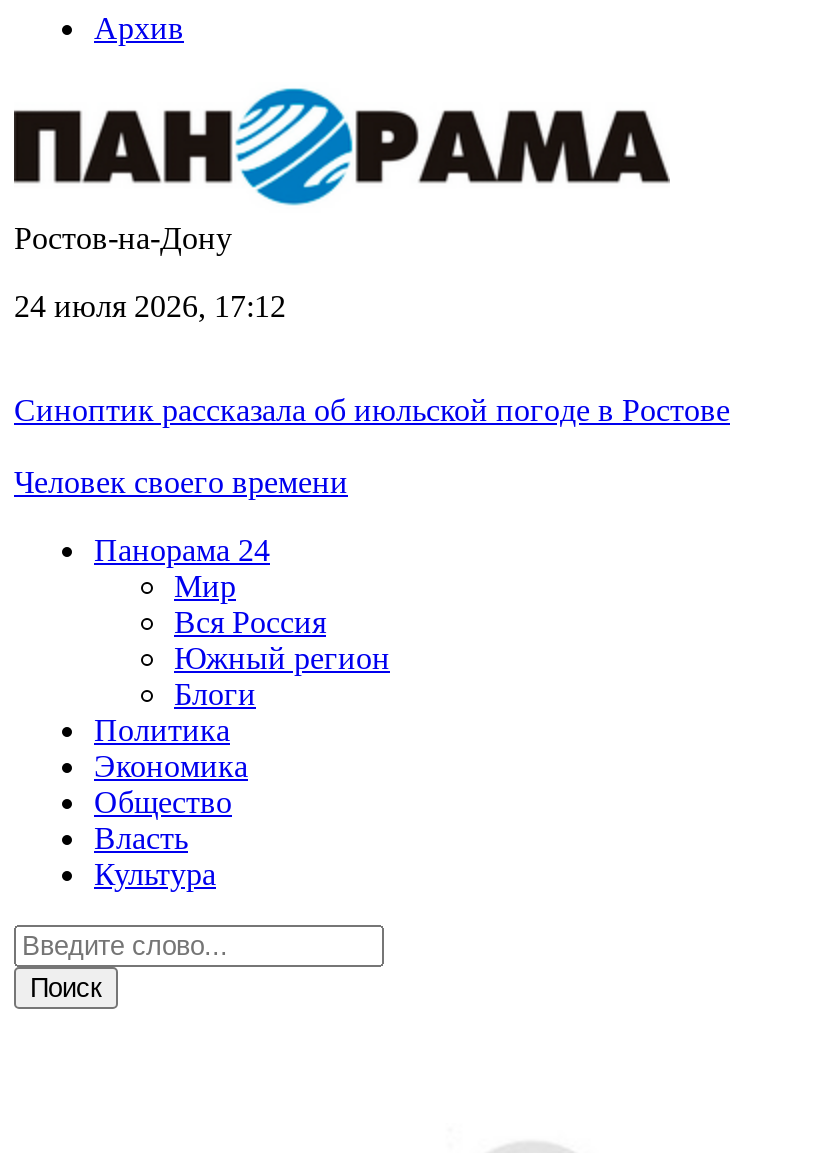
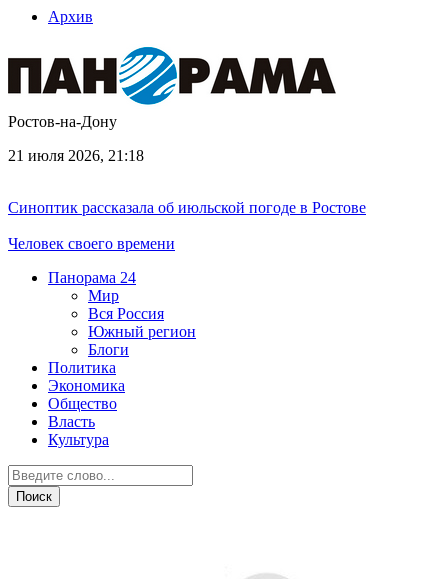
- 24 июля 2026, 17:12
+ 21 июля 2026, 21:18
